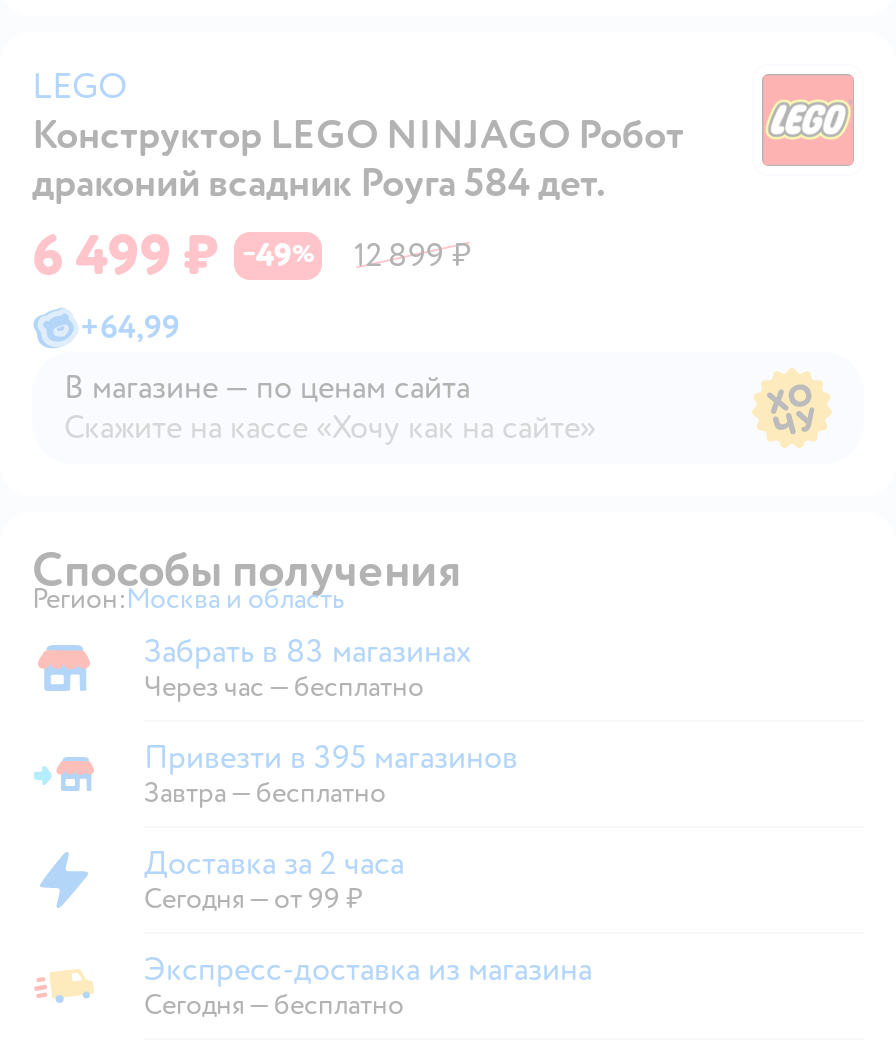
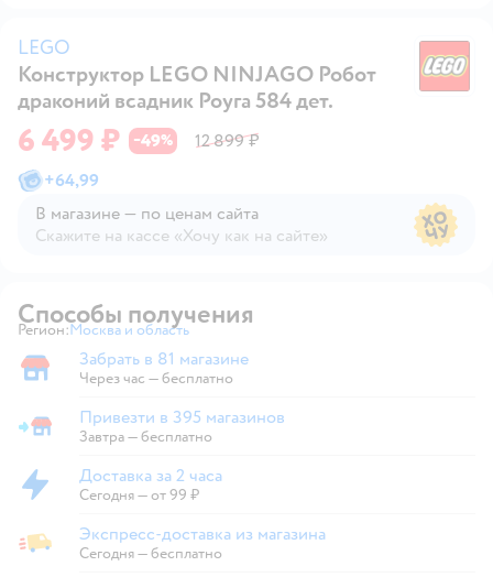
- Забрать в 83 магазинах
+ Забрать в 81 магазине
